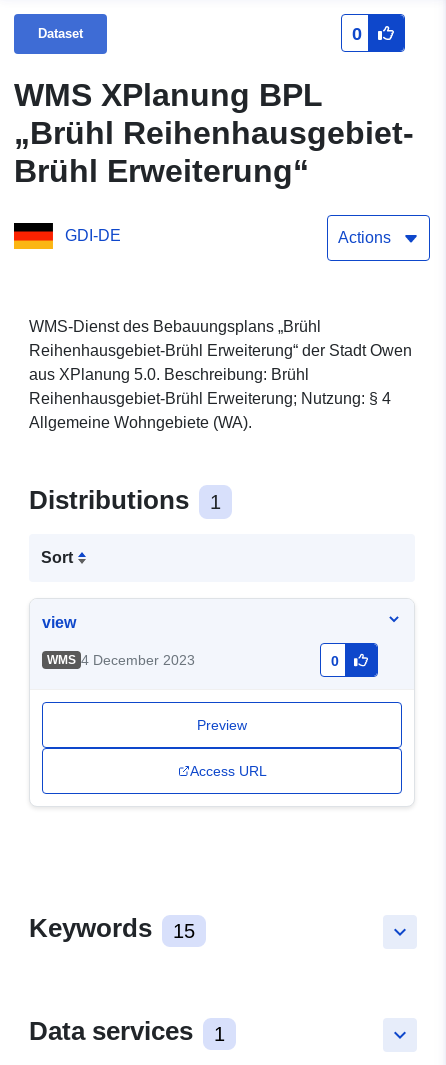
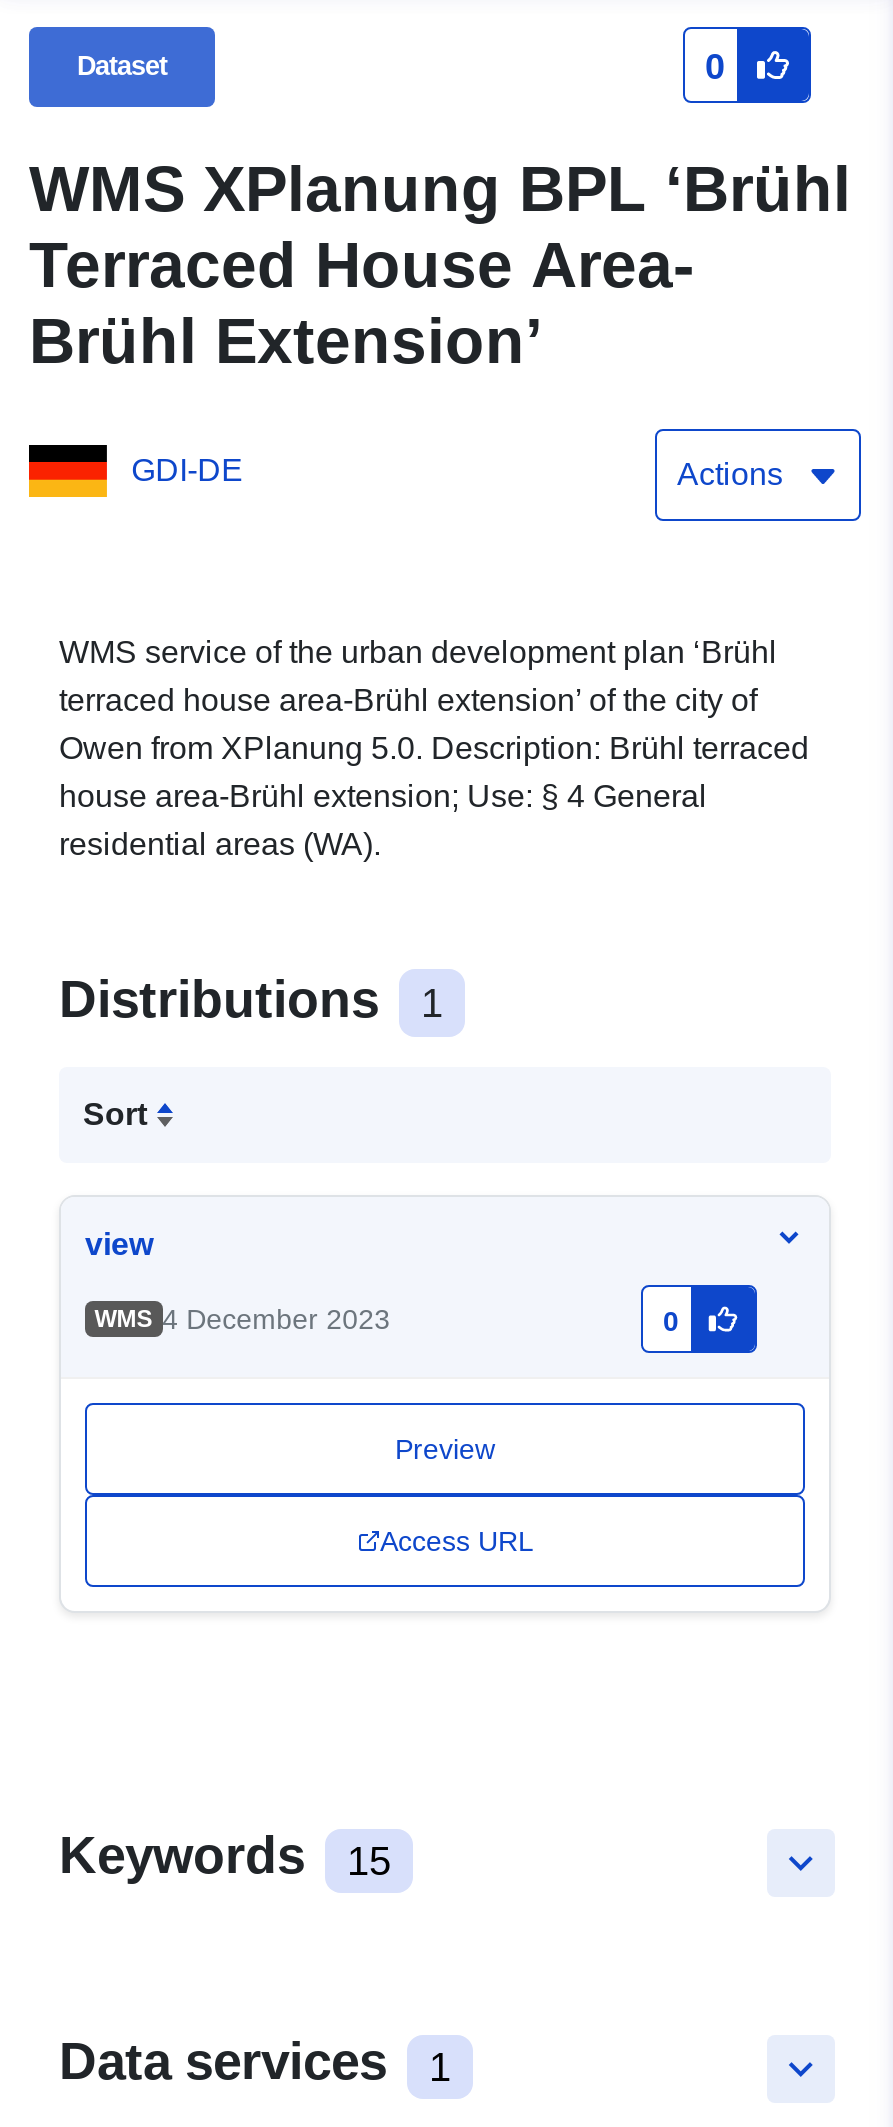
- WMS XPlanung BPL
- „Brühl Reihenhausgebiet-
- Brühl Erweiterung“
+ WMS XPlanung BPL ‘Brühl
+ Terraced House Area-
+ Brühl Extension’

- WMS-Dienst des Bebauungsplans „Brühl
- Reihenhausgebiet-Brühl Erweiterung“ der Stadt Owen
- aus XPlanung 5.0. Beschreibung: Brühl
- Reihenhausgebiet-Brühl Erweiterung; Nutzung: § 4
- Allgemeine Wohngebiete (WA).
+ WMS service of the urban development plan ‘Brühl
+ terraced house area-Brühl extension’ of the city of
+ Owen from XPlanung 5.0. Description: Brühl terraced
+ house area-Brühl extension; Use: § 4 General
+ residential areas (WA).
